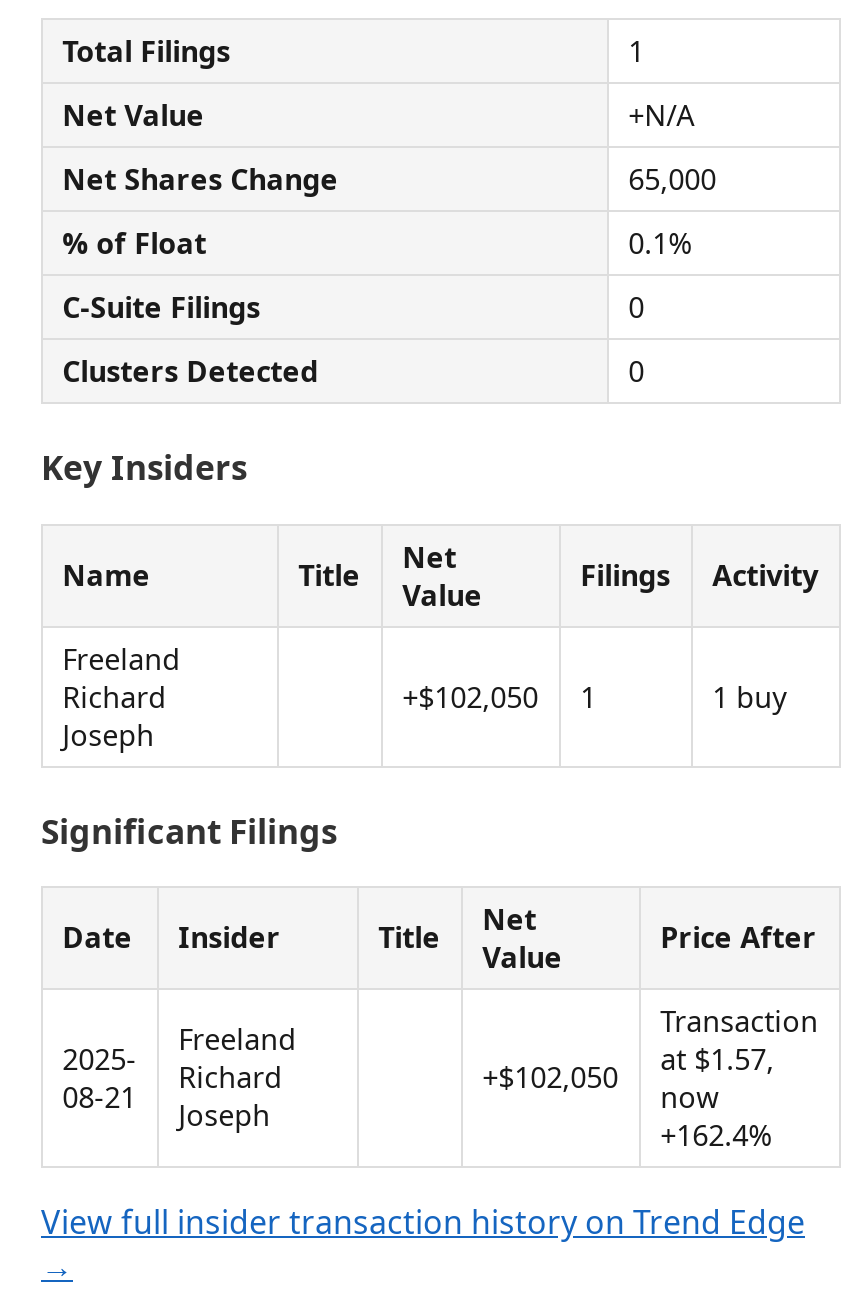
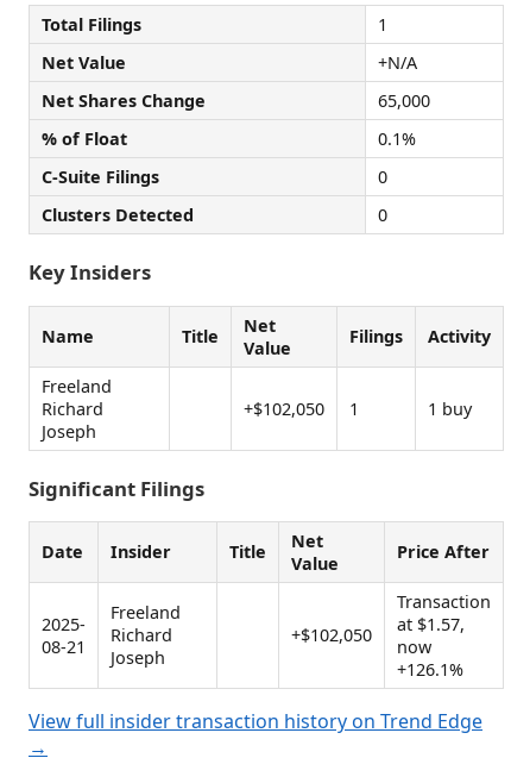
- +162.4%
+ +126.1%
